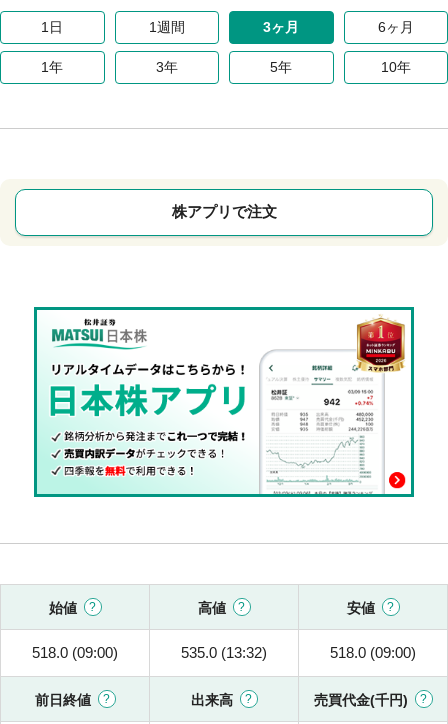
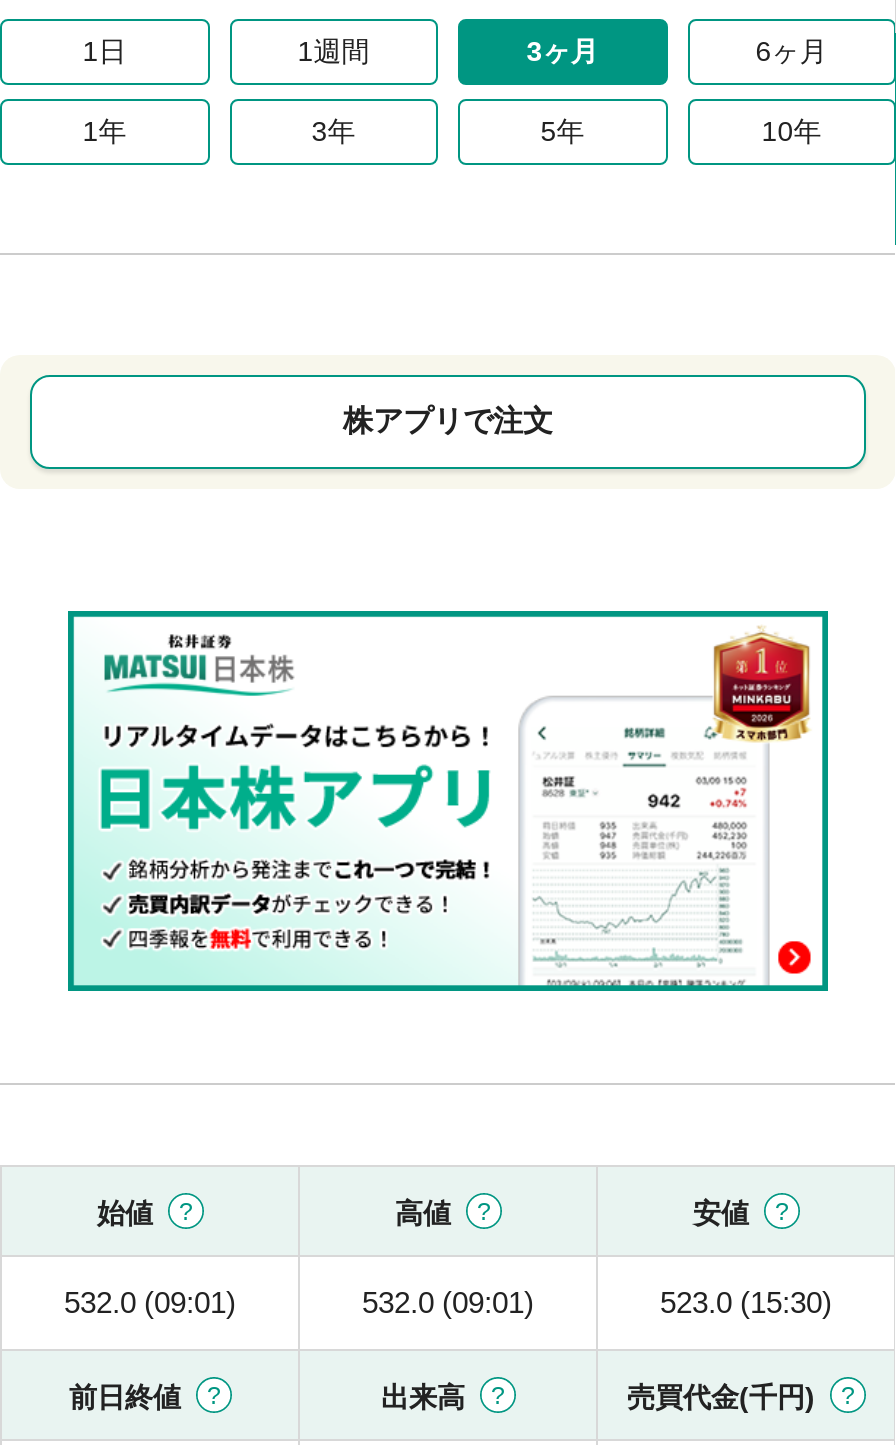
- 518.0 (09:00)
+ 532.0 (09:01)

- 535.0 (13:32)
+ 532.0 (09:01)

- 518.0 (09:00)
+ 523.0 (15:30)
